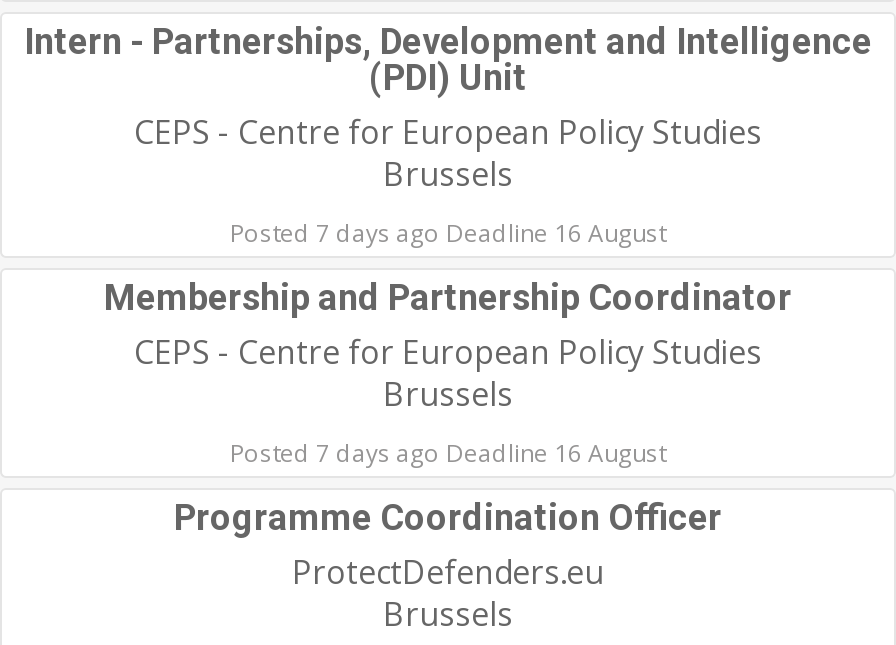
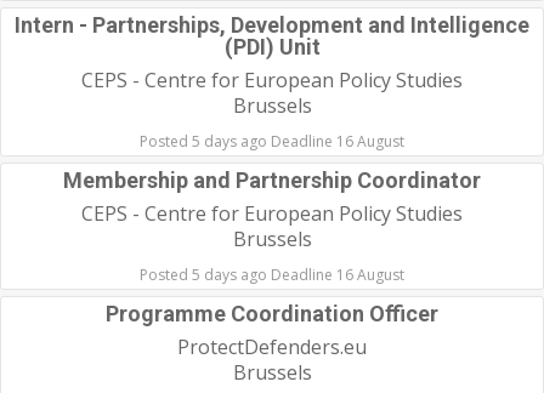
- Posted 7 days ago Deadline 16 August
+ Posted 5 days ago Deadline 16 August

- Posted 7 days ago Deadline 16 August
+ Posted 5 days ago Deadline 16 August
